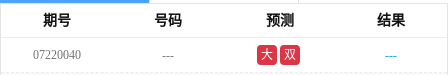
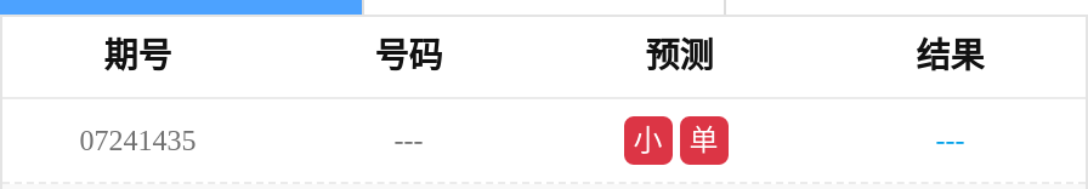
- 07220040
+ 07241435

- 大
- 双
+ 小
+ 单
